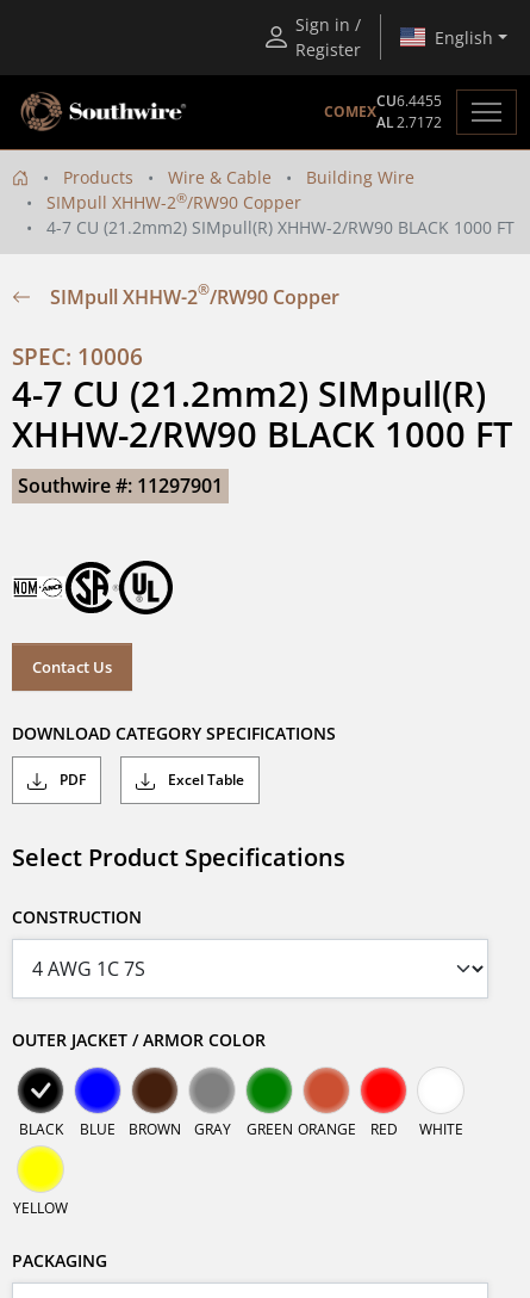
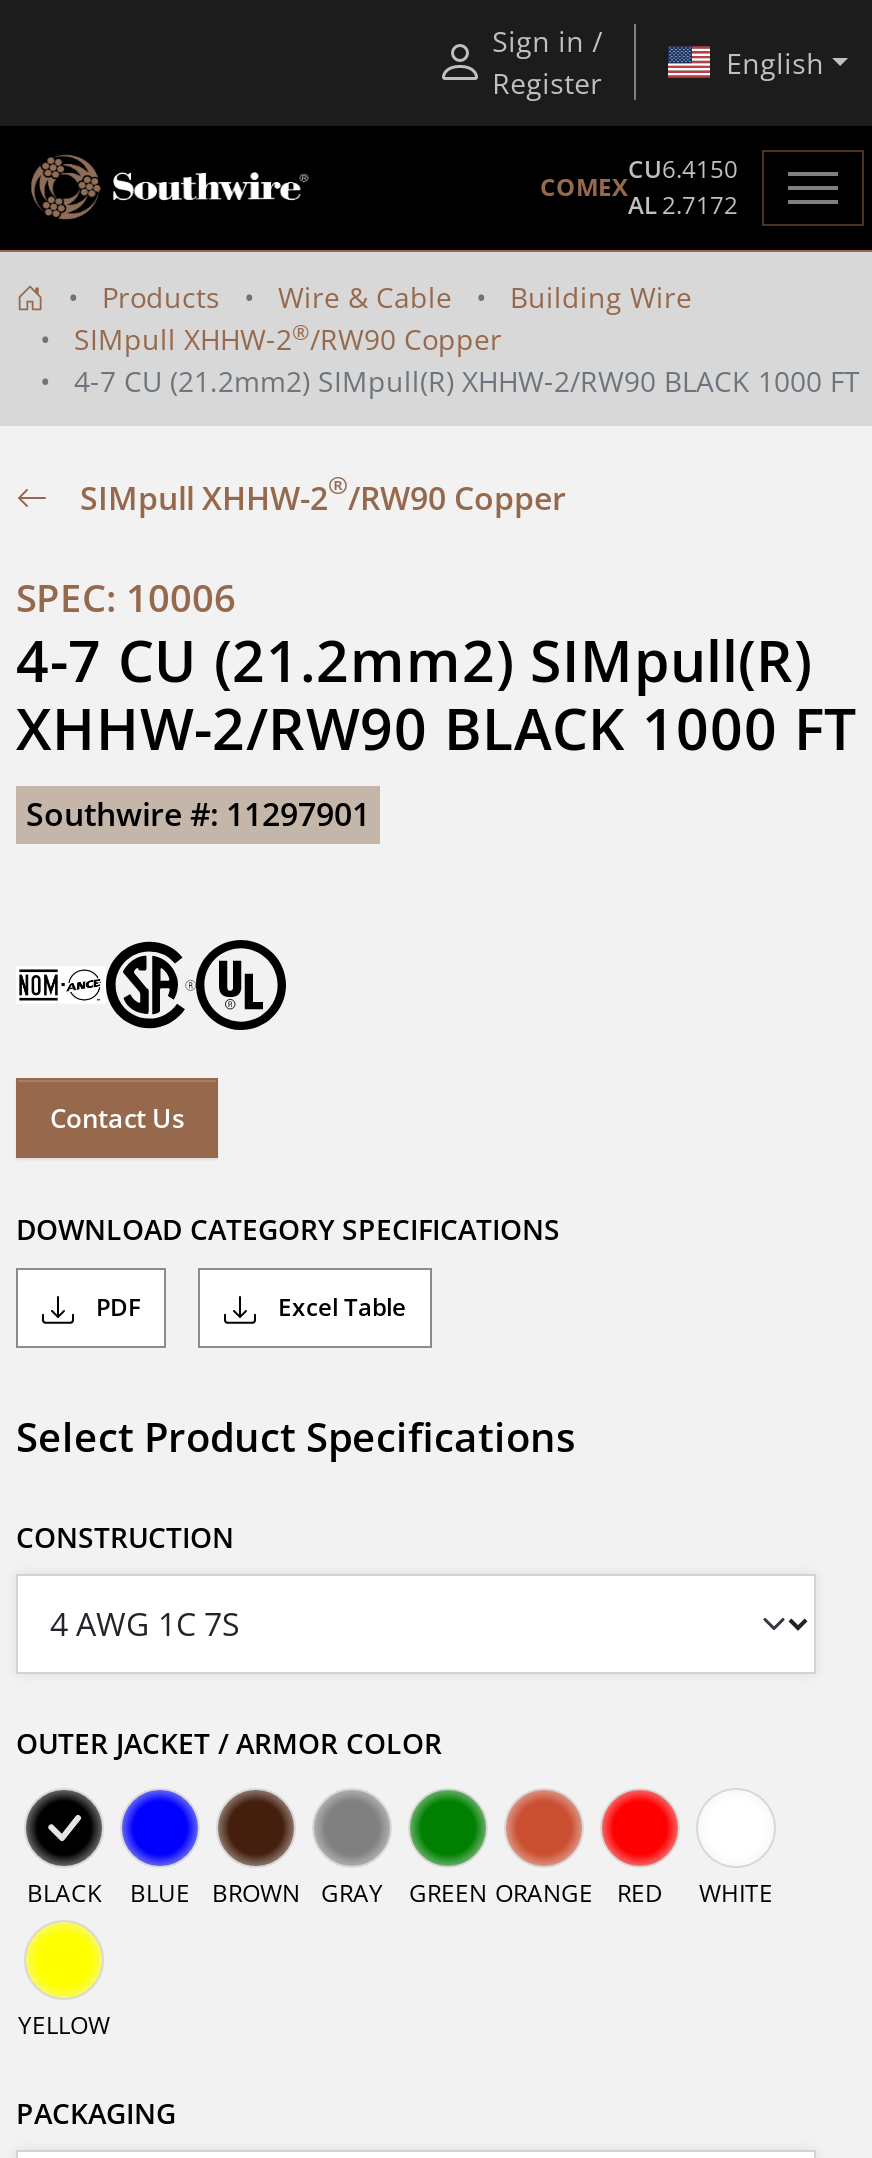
- CU6.4455
+ CU6.4150
